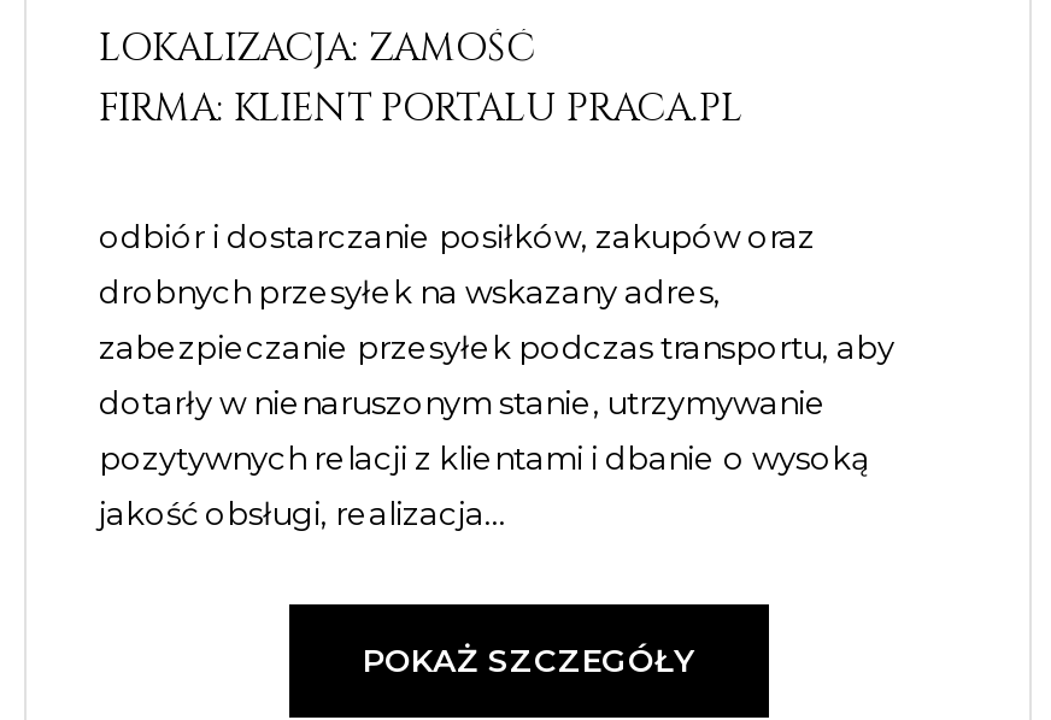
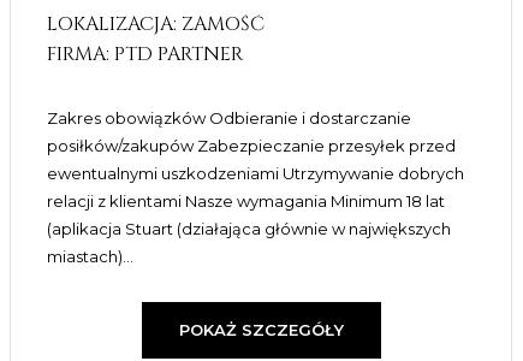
- FIRMA: KLIENT PORTALU PRACA.PL
+ FIRMA: PTD PARTNER

- odbiór i dostarczanie posiłków, zakupów oraz
- drobnych przesyłek na wskazany adres,
- zabezpieczanie przesyłek podczas transportu, aby
- dotarły w nienaruszonym stanie, utrzymywanie
- pozytywnych relacji z klientami i dbanie o wysoką
- jakość obsługi, realizacja...
+ Zakres obowiązków Odbieranie i dostarczanie
+ posiłków/zakupów Zabezpieczanie przesyłek przed
+ ewentualnymi uszkodzeniami Utrzymywanie dobrych
+ relacji z klientami Nasze wymagania Minimum 18 lat
+ (aplikacja Stuart (działająca głównie w największych
+ miastach)...
